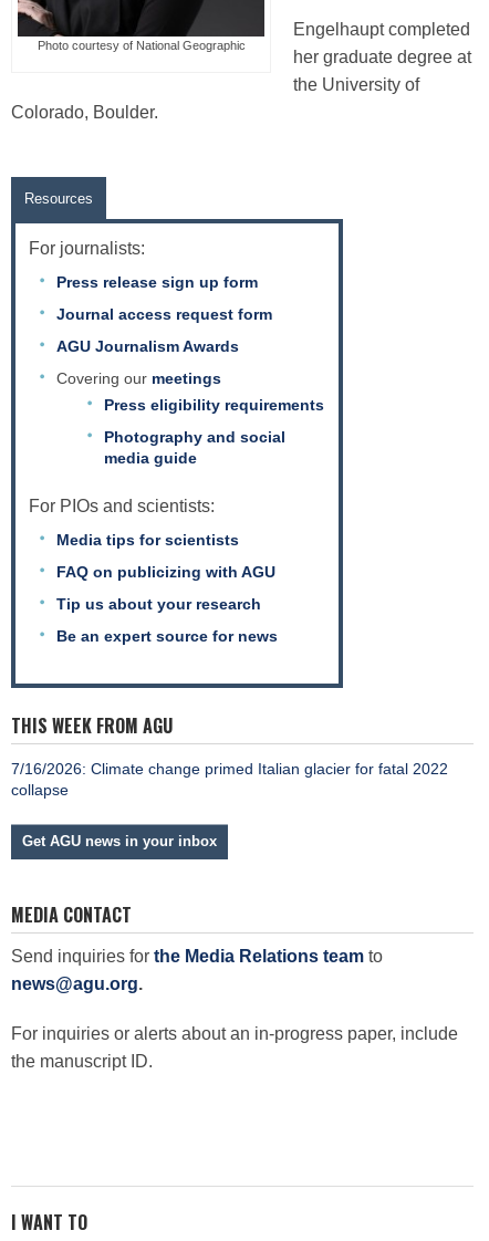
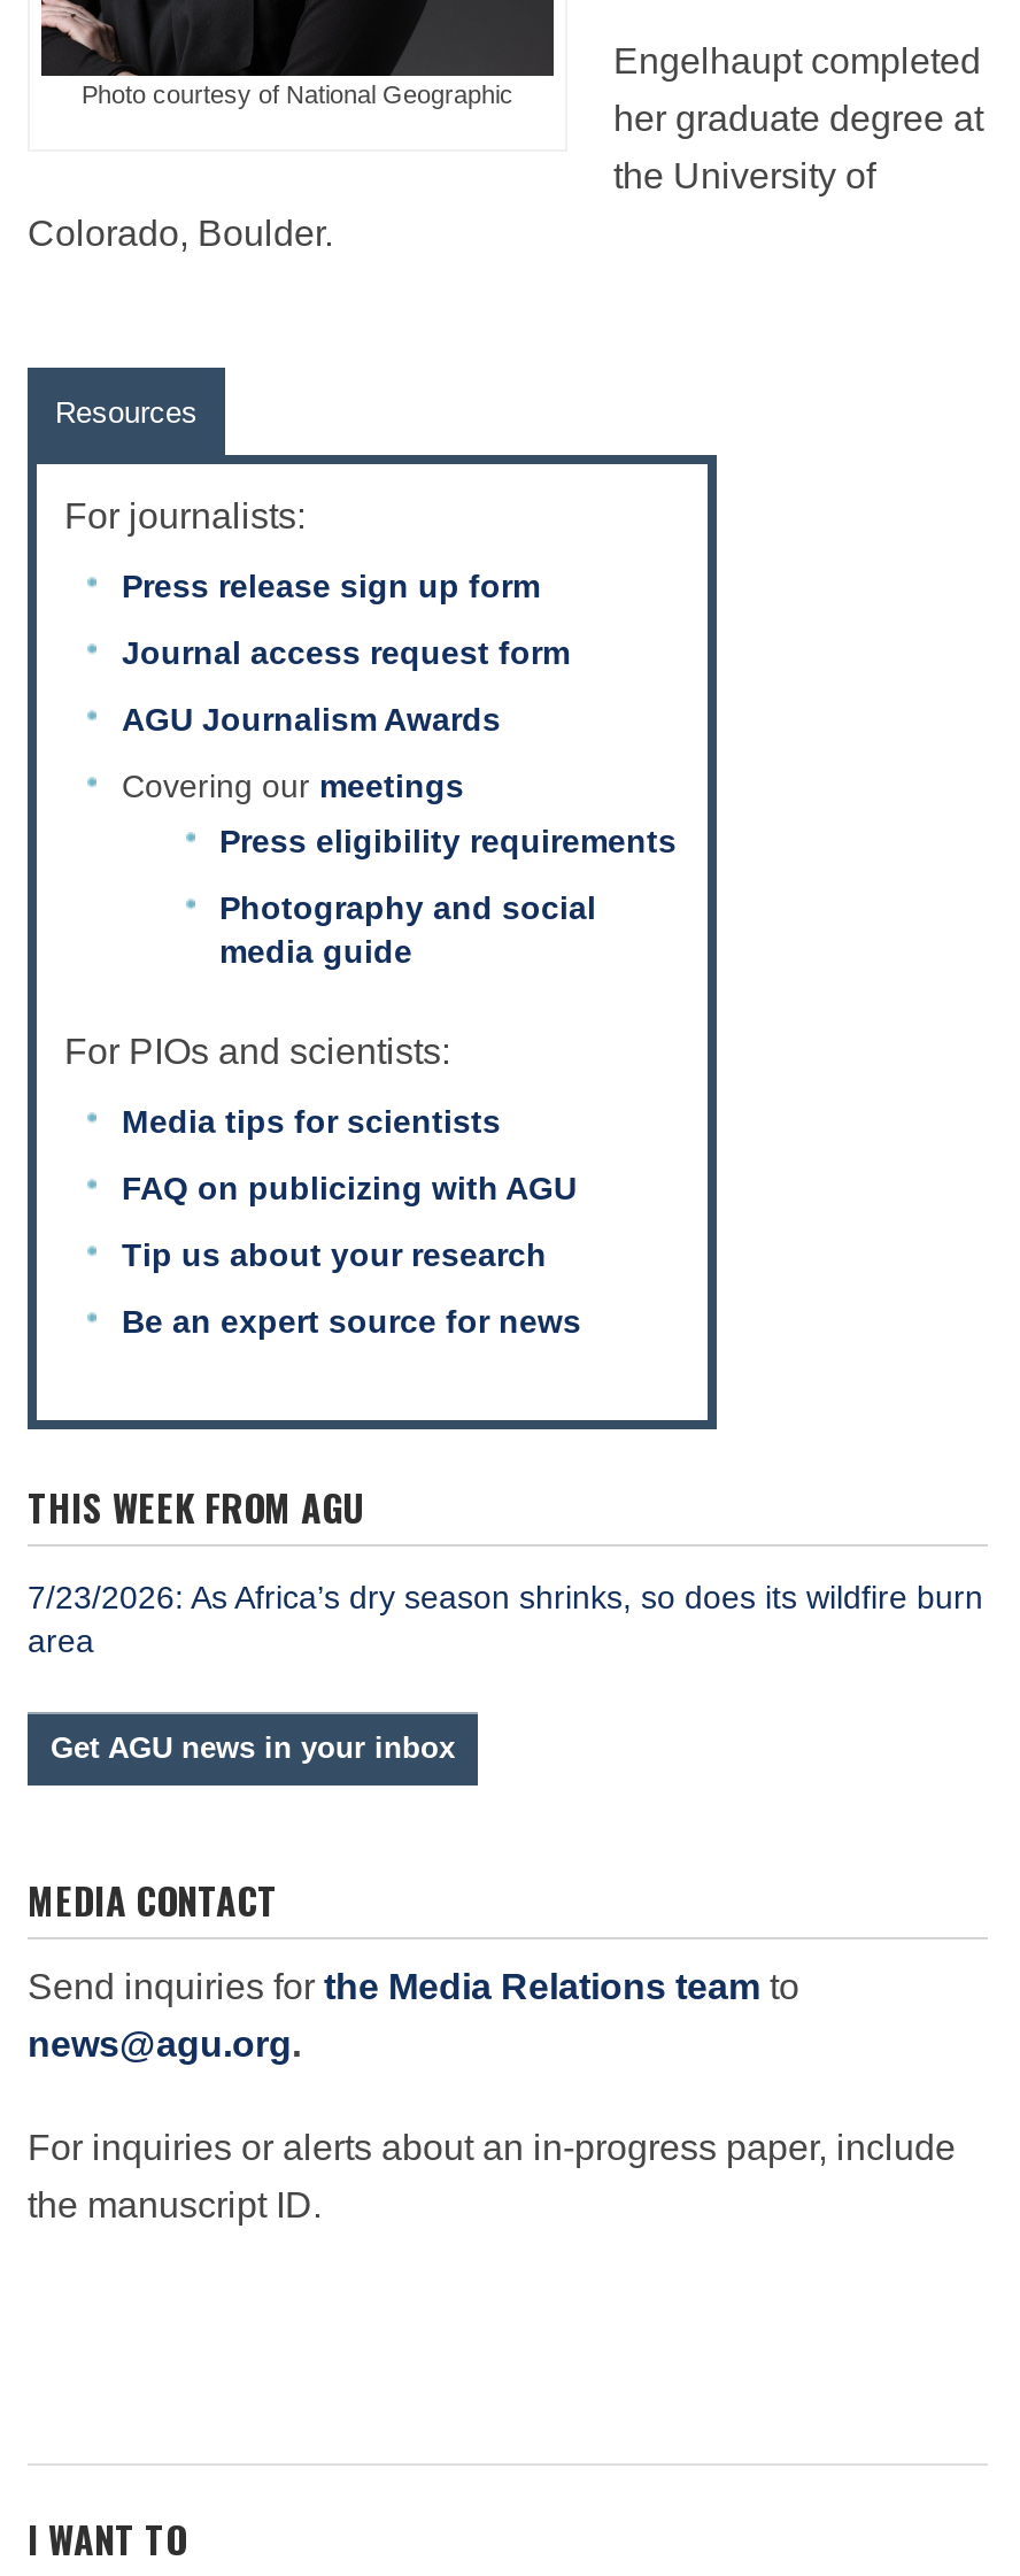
- 7/16/2026: Climate change primed Italian glacier for fatal 2022
- collapse
+ 7/23/2026: As Africa’s dry season shrinks, so does its wildfire burn
+ area
